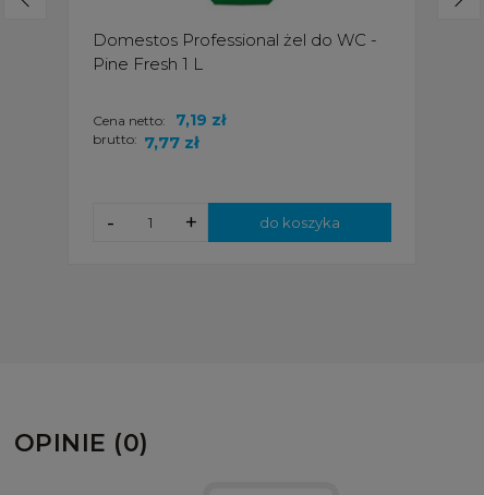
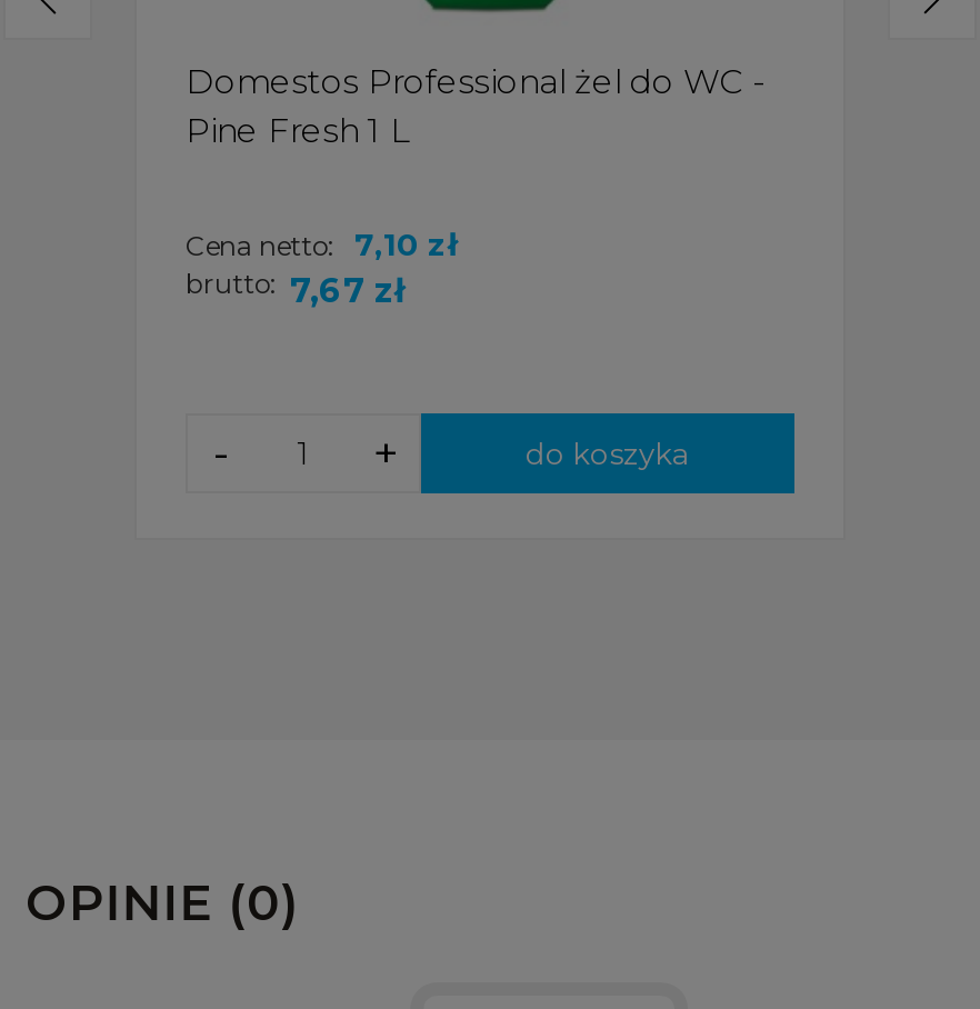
- Cena netto: 7,19 zł
+ Cena netto: 7,10 zł

- brutto: 7,77 zł
+ brutto: 7,67 zł
